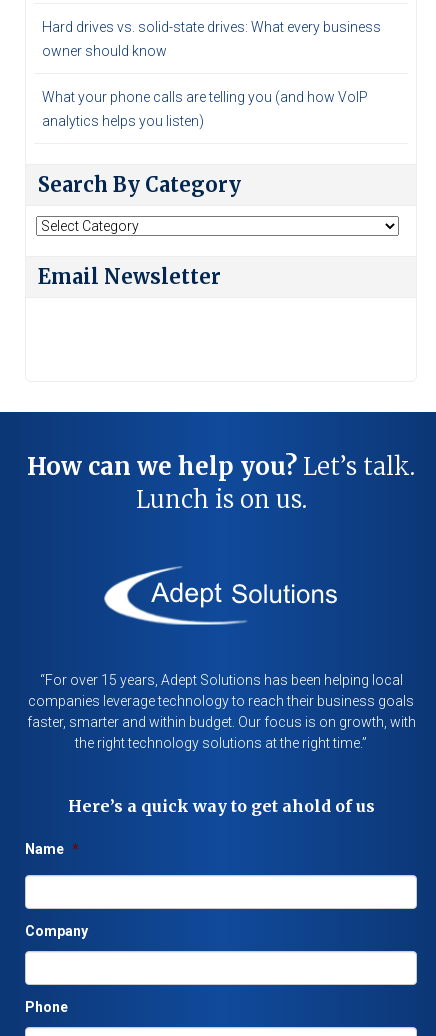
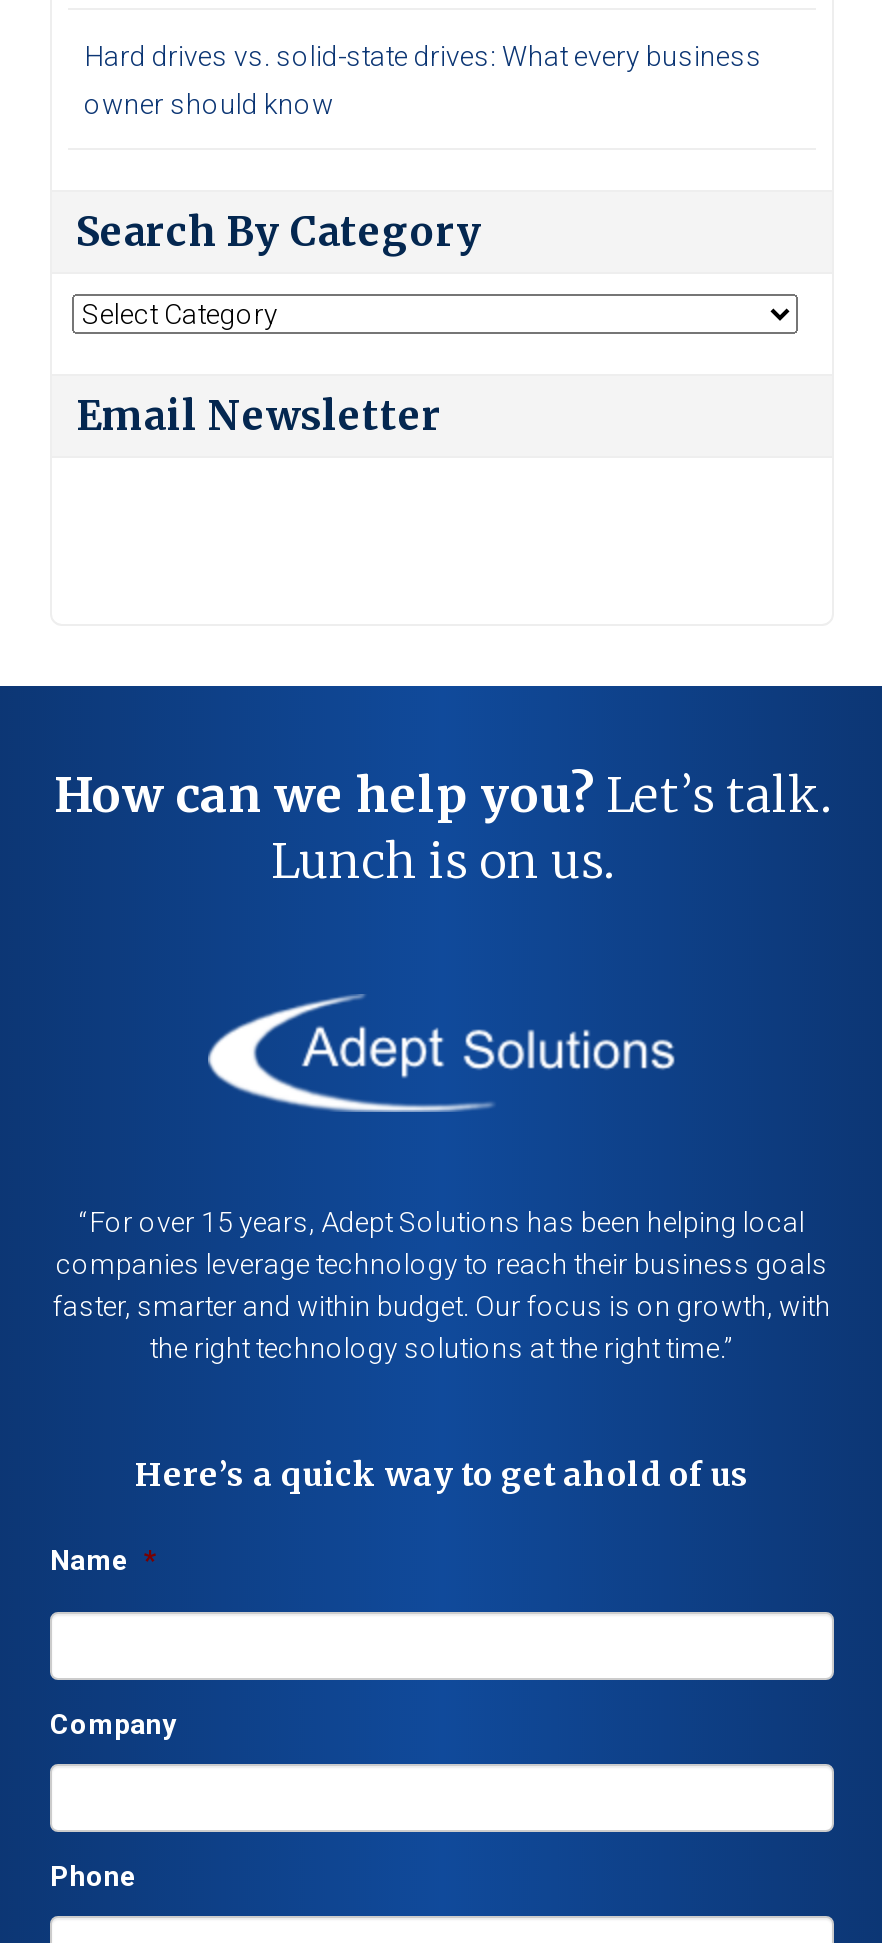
- What your phone calls are telling you (and how VoIP
- analytics helps you listen)
